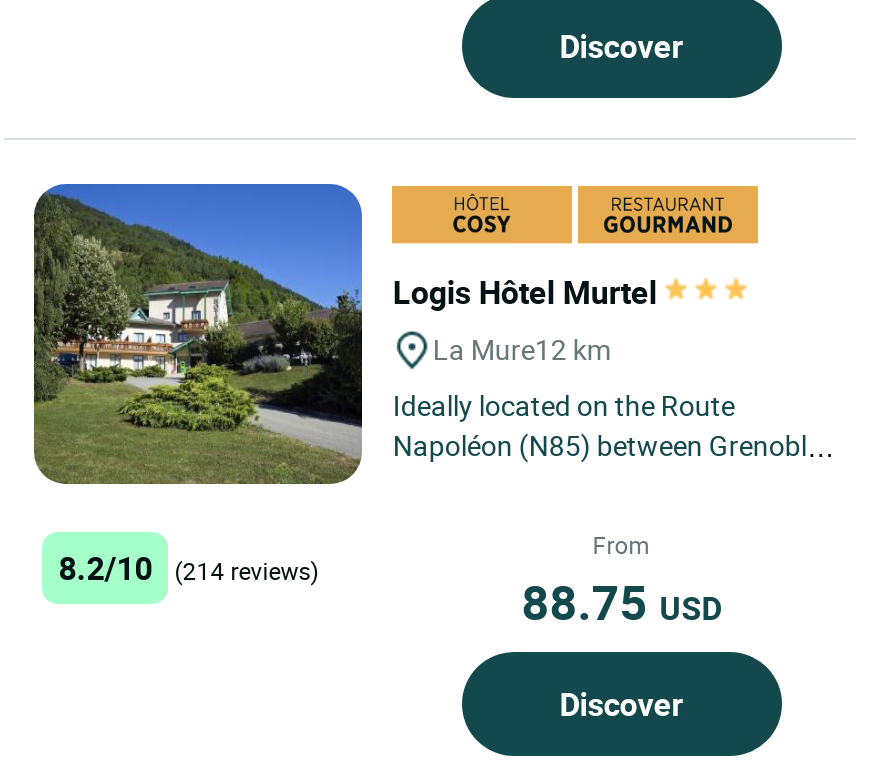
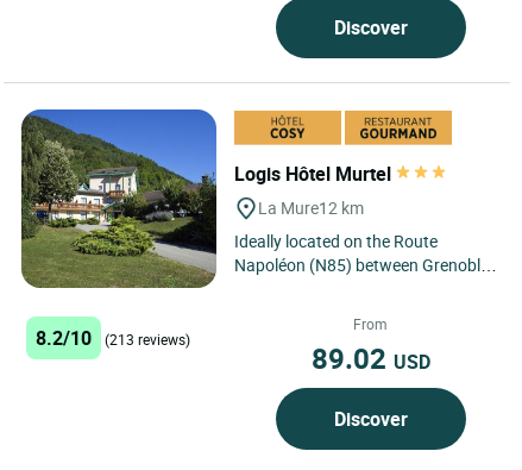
- 8.2/10 (214 reviews)
+ 8.2/10 (213 reviews)

- 88.75 USD
+ 89.02 USD
